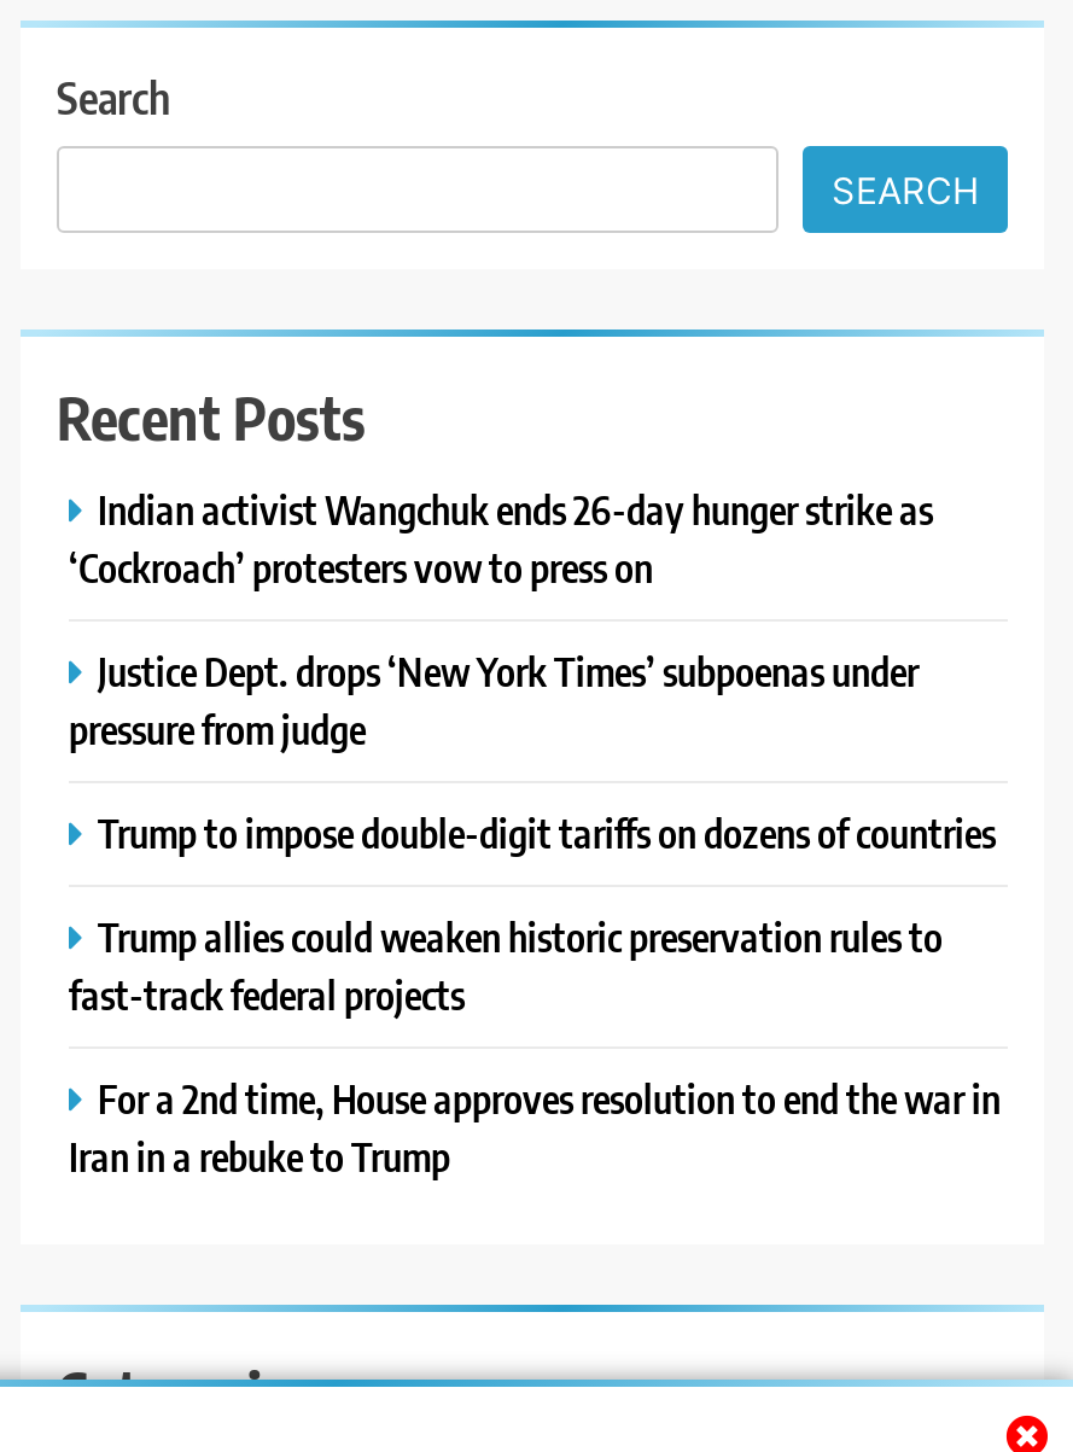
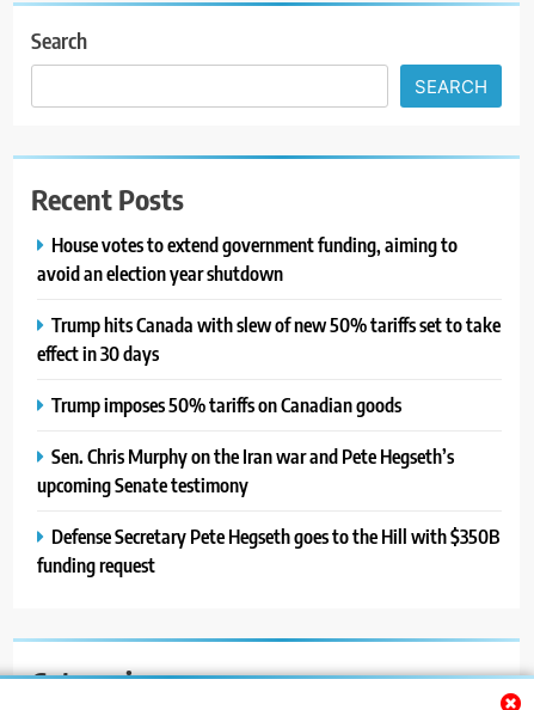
- Indian activist Wangchuk ends 26-day hunger strike as
- ‘Cockroach’ protesters vow to press on
+ House votes to extend government funding, aiming to
+ avoid an election year shutdown

- Justice Dept. drops ‘New York Times’ subpoenas under
- pressure from judge
+ Trump hits Canada with slew of new 50% tariffs set to take
+ effect in 30 days

- Trump to impose double-digit tariffs on dozens of countries
+ Trump imposes 50% tariffs on Canadian goods

- Trump allies could weaken historic preservation rules to
- fast-track federal projects
+ Sen. Chris Murphy on the Iran war and Pete Hegseth’s
+ upcoming Senate testimony

- For a 2nd time, House approves resolution to end the war in
- Iran in a rebuke to Trump
+ Defense Secretary Pete Hegseth goes to the Hill with $350B
+ funding request
